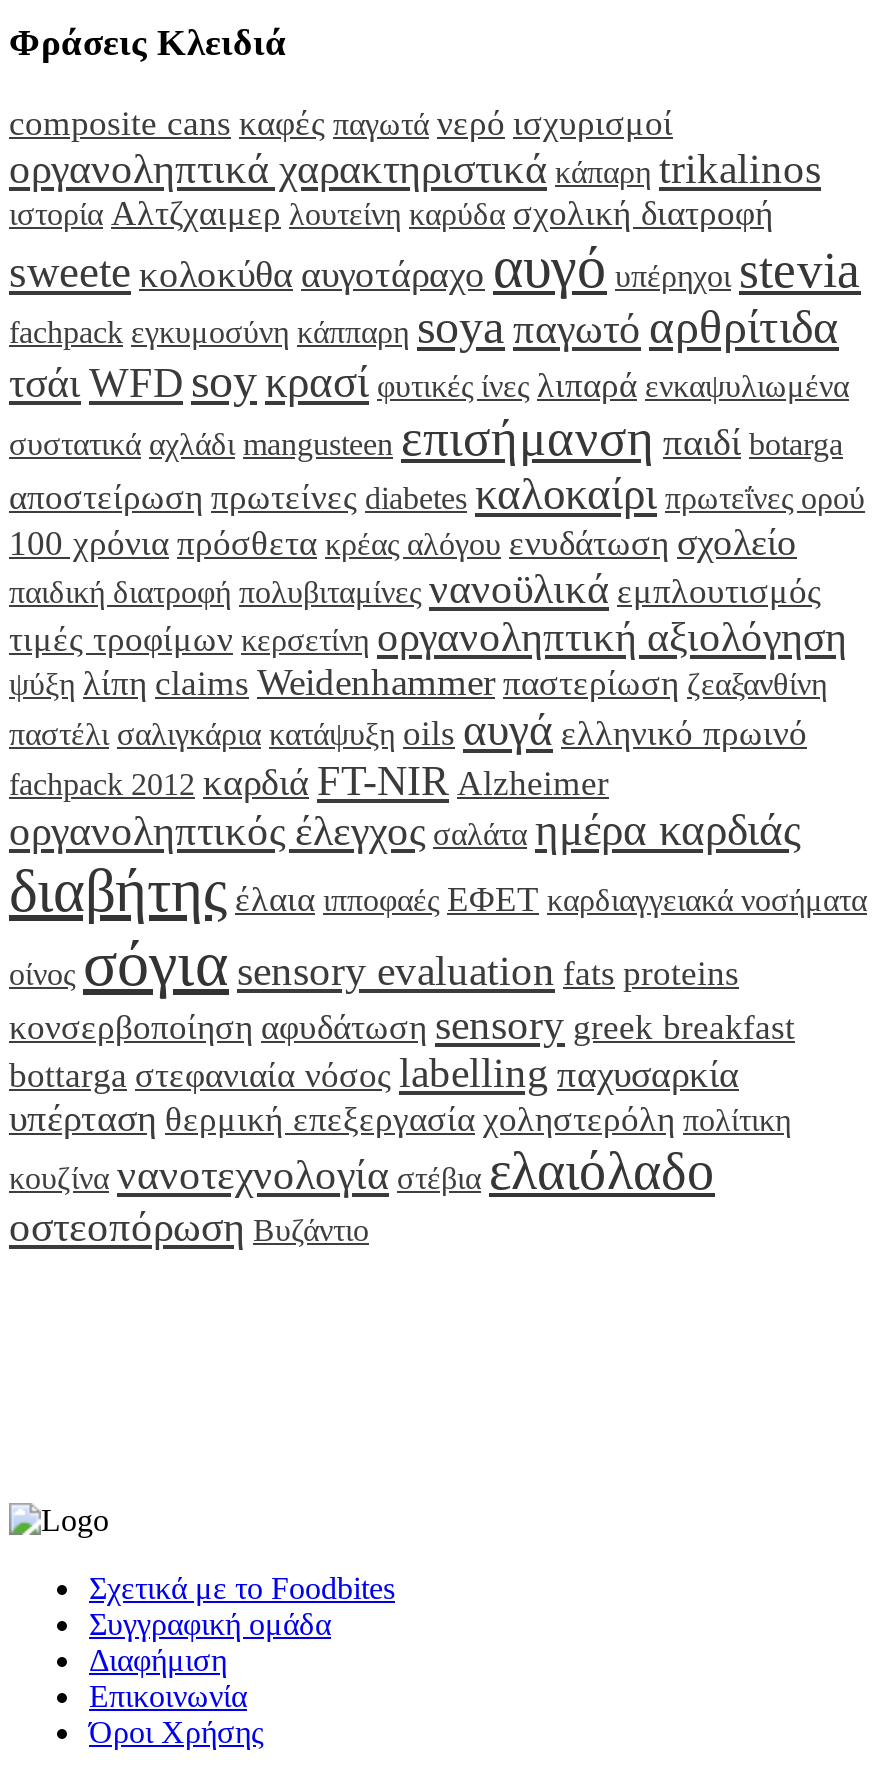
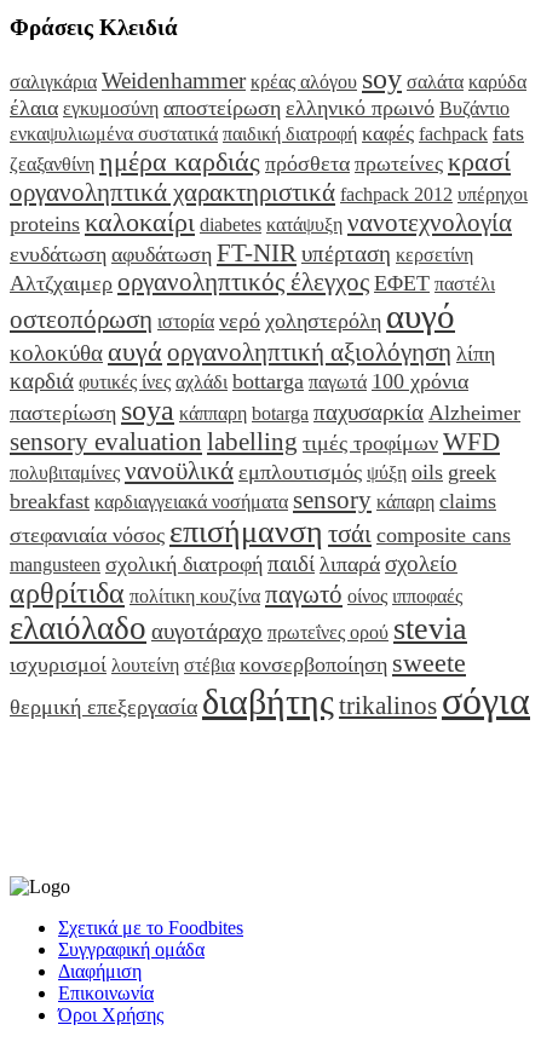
- composite cans καφές παγωτά νερό ισχυρισμοί
- οργανοληπτικά χαρακτηριστικά κάπαρη trikalinos
- ιστορία Αλτζχαιμερ λουτείνη καρύδα σχολική διατροφή
- sweete κολοκύθα αυγοτάραχο αυγό υπέρηχοι stevia
- fachpack εγκυμοσύνη κάππαρη soya παγωτό αρθρίτιδα
- τσάι WFD soy κρασί φυτικές ίνες λιπαρά ενκαψυλιωμένα
- συστατικά αχλάδι mangusteen επισήμανση παιδί botarga
- αποστείρωση πρωτείνες diabetes καλοκαίρι πρωτεΐνες ορού
- 100 χρόνια πρόσθετα κρέας αλόγου ενυδάτωση σχολείο
- παιδική διατροφή πολυβιταμίνες νανοϋλικά εμπλουτισμός
- τιμές τροφίμων κερσετίνη οργανοληπτική αξιολόγηση
- ψύξη λίπη claims Weidenhammer παστερίωση ζεαξανθίνη
- παστέλι σαλιγκάρια κατάψυξη oils αυγά ελληνικό πρωινό
- fachpack 2012 καρδιά FT-NIR Alzheimer
- οργανοληπτικός έλεγχος σαλάτα ημέρα καρδιάς
- διαβήτης έλαια ιπποφαές ΕΦΕΤ καρδιαγγειακά νοσήματα
- οίνος σόγια sensory evaluation fats proteins
- κονσερβοποίηση αφυδάτωση sensory greek breakfast
- bottarga στεφανιαία νόσος labelling παχυσαρκία
- υπέρταση θερμική επεξεργασία χοληστερόλη πολίτικη
- κουζίνα νανοτεχνολογία στέβια ελαιόλαδο
- οστεοπόρωση Βυζάντιο
+ σαλιγκάρια Weidenhammer κρέας αλόγου soy σαλάτα καρύδα
+ έλαια εγκυμοσύνη αποστείρωση ελληνικό πρωινό Βυζάντιο
+ ενκαψυλιωμένα συστατικά παιδική διατροφή καφές fachpack fats
+ ζεαξανθίνη ημέρα καρδιάς πρόσθετα πρωτείνες κρασί
+ οργανοληπτικά χαρακτηριστικά fachpack 2012 υπέρηχοι
+ proteins καλοκαίρι diabetes κατάψυξη νανοτεχνολογία
+ ενυδάτωση αφυδάτωση FT-NIR υπέρταση κερσετίνη
+ Αλτζχαιμερ οργανοληπτικός έλεγχος ΕΦΕΤ παστέλι
+ οστεοπόρωση ιστορία νερό χοληστερόλη αυγό
+ κολοκύθα αυγά οργανοληπτική αξιολόγηση λίπη
+ καρδιά φυτικές ίνες αχλάδι bottarga παγωτά 100 χρόνια
+ παστερίωση soya κάππαρη botarga παχυσαρκία Alzheimer
+ sensory evaluation labelling τιμές τροφίμων WFD
+ πολυβιταμίνες νανοϋλικά εμπλουτισμός ψύξη oils greek
+ breakfast καρδιαγγειακά νοσήματα sensory κάπαρη claims
+ στεφανιαία νόσος επισήμανση τσάι composite cans
+ mangusteen σχολική διατροφή παιδί λιπαρά σχολείο
+ αρθρίτιδα πολίτικη κουζίνα παγωτό οίνος ιπποφαές
+ ελαιόλαδο αυγοτάραχο πρωτεΐνες ορού stevia
+ ισχυρισμοί λουτείνη στέβια κονσερβοποίηση sweete
+ θερμική επεξεργασία διαβήτης trikalinos σόγια
